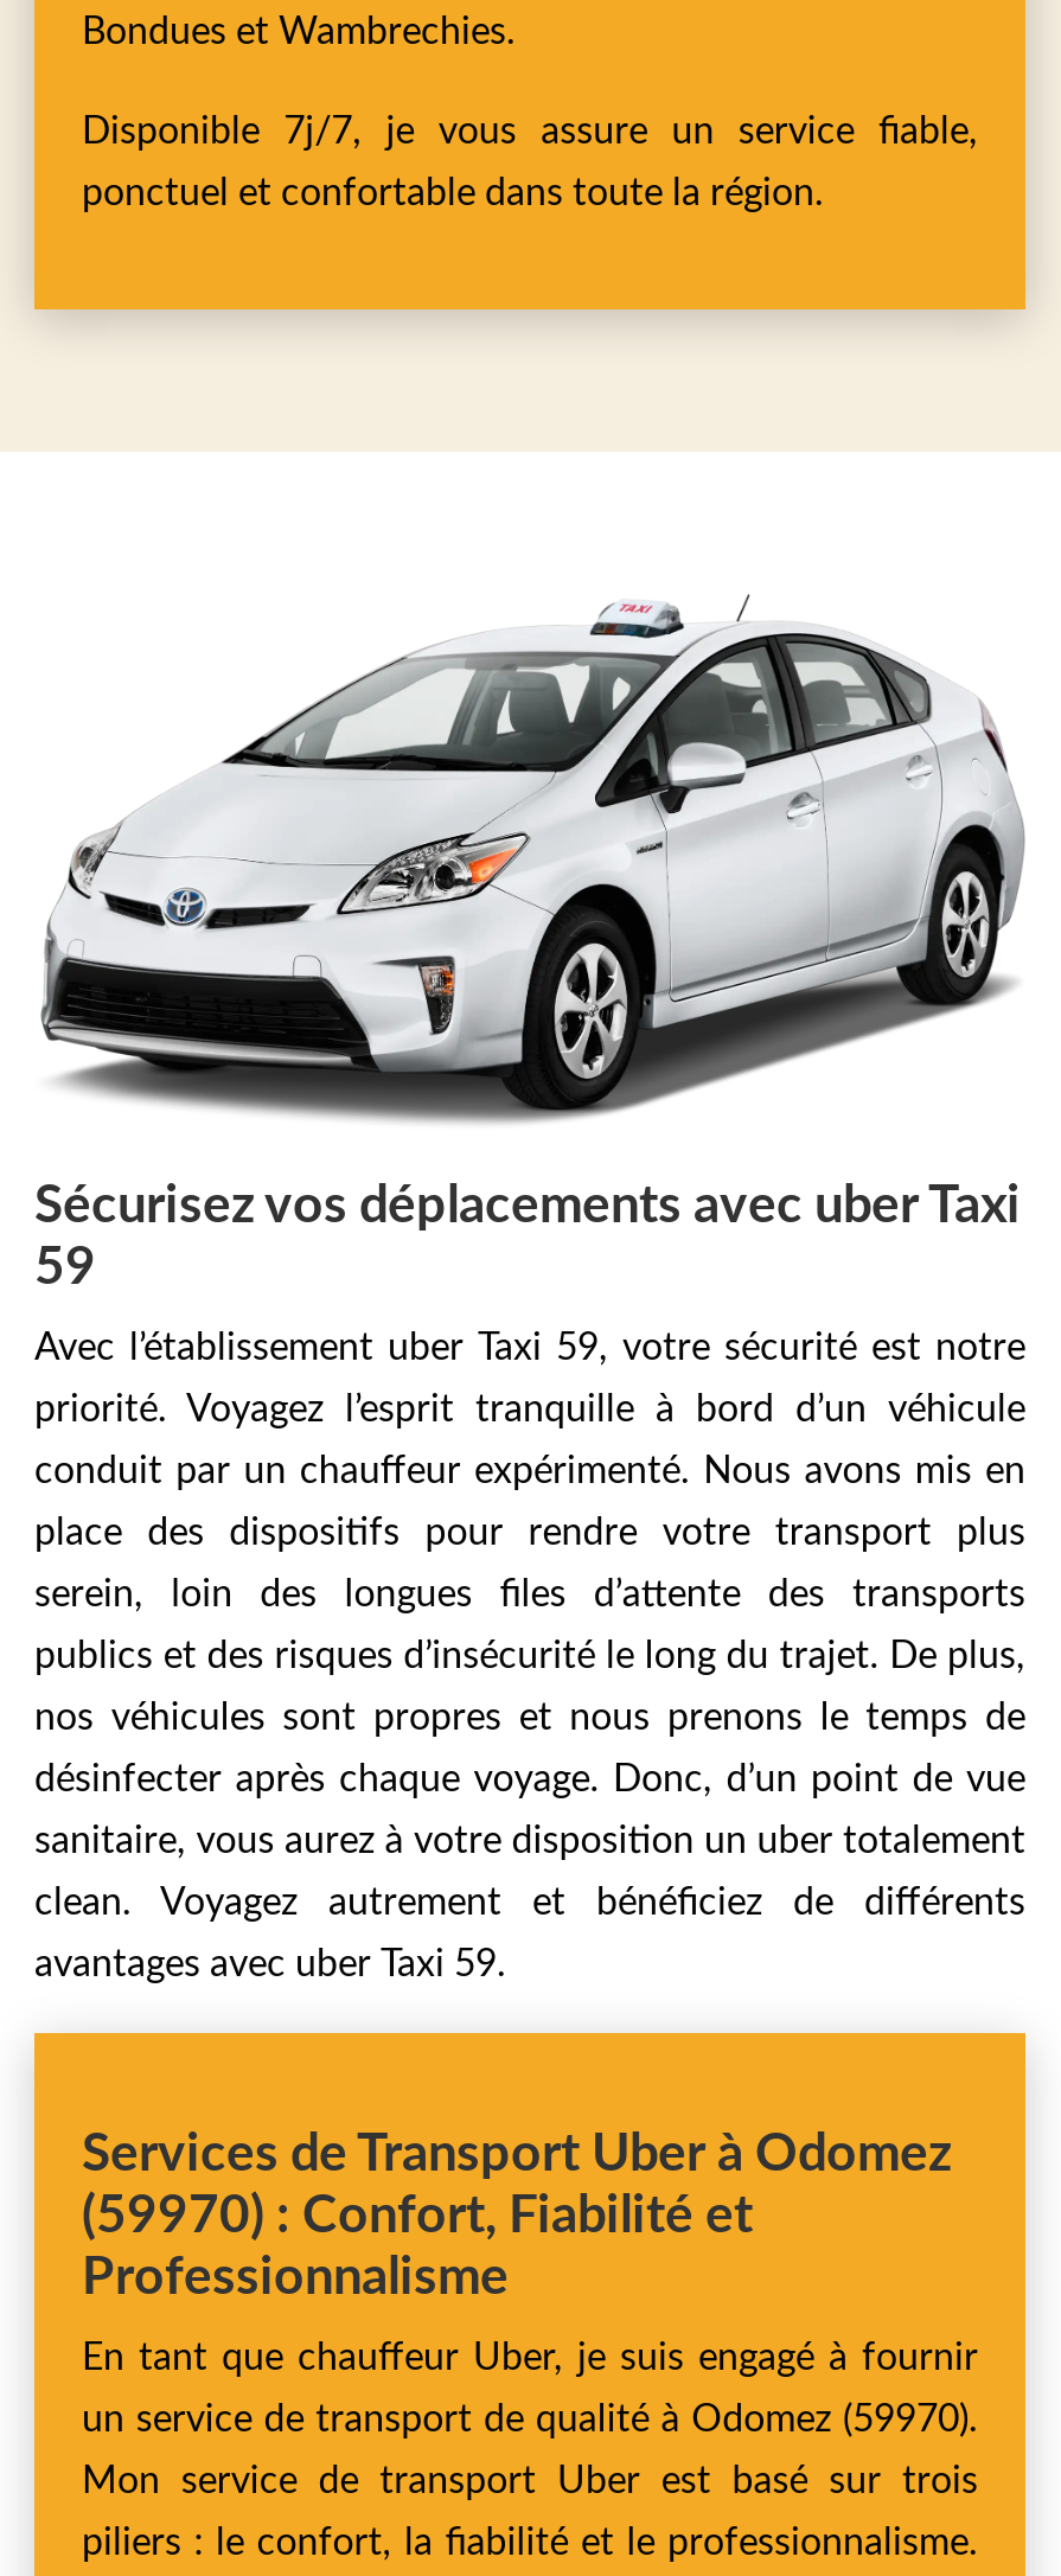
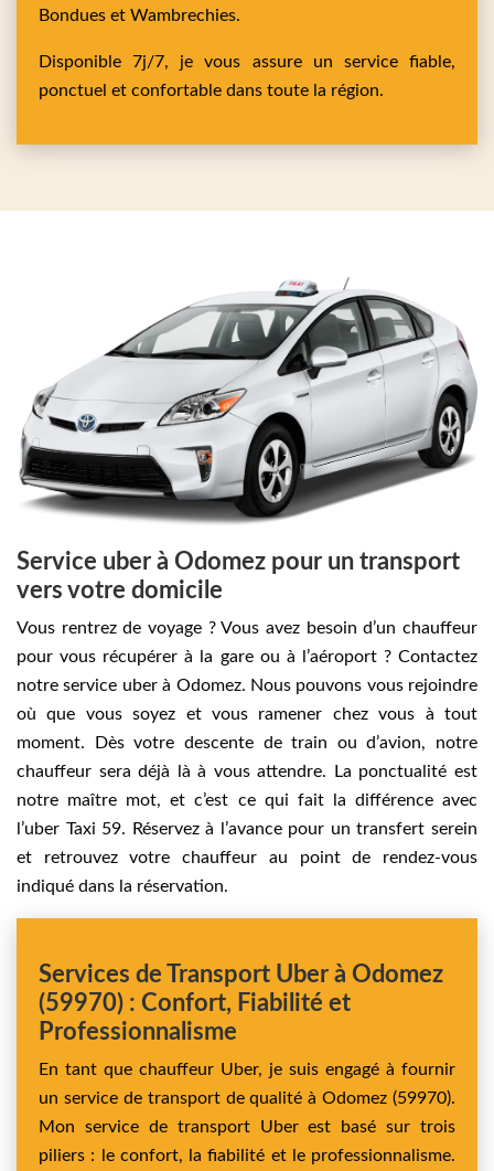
- Sécurisez vos déplacements avec uber Taxi
- 59
- Avec l’établissement uber Taxi 59, votre sécurité est notre
- priorité. Voyagez l’esprit tranquille à bord d’un véhicule
- conduit par un chauffeur expérimenté. Nous avons mis en
- place des dispositifs pour rendre votre transport plus
- serein, loin des longues files d’attente des transports
- publics et des risques d’insécurité le long du trajet. De plus,
- nos véhicules sont propres et nous prenons le temps de
- désinfecter après chaque voyage. Donc, d’un point de vue
- sanitaire, vous aurez à votre disposition un uber totalement
- clean. Voyagez autrement et bénéficiez de différents
- avantages avec uber Taxi 59.
+ Service uber à Odomez pour un transport
+ vers votre domicile
+ Vous rentrez de voyage ? Vous avez besoin d’un chauffeur
+ pour vous récupérer à la gare ou à l’aéroport ? Contactez
+ notre service uber à Odomez. Nous pouvons vous rejoindre
+ où que vous soyez et vous ramener chez vous à tout
+ moment. Dès votre descente de train ou d’avion, notre
+ chauffeur sera déjà là à vous attendre. La ponctualité est
+ notre maître mot, et c’est ce qui fait la différence avec
+ l’uber Taxi 59. Réservez à l’avance pour un transfert serein
+ et retrouvez votre chauffeur au point de rendez-vous
+ indiqué dans la réservation.
